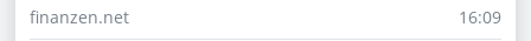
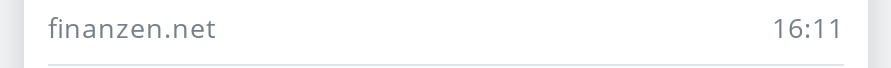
- 16:09
+ 16:11
